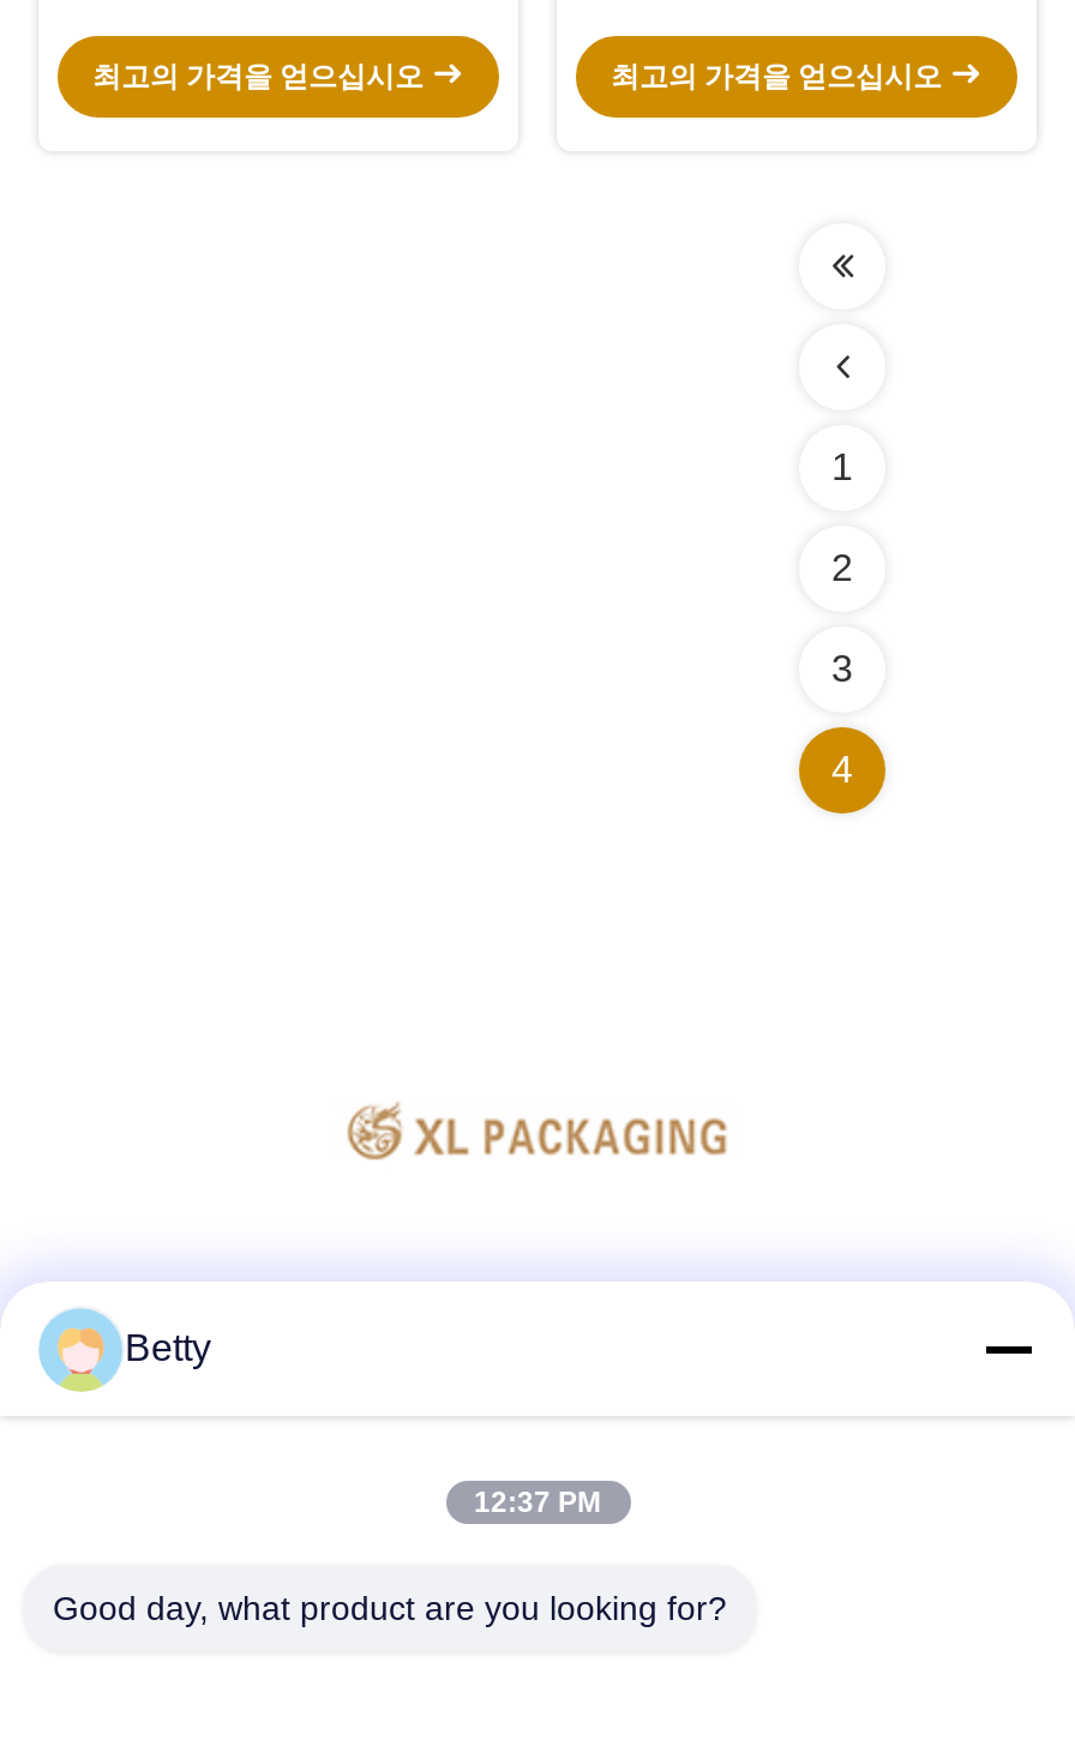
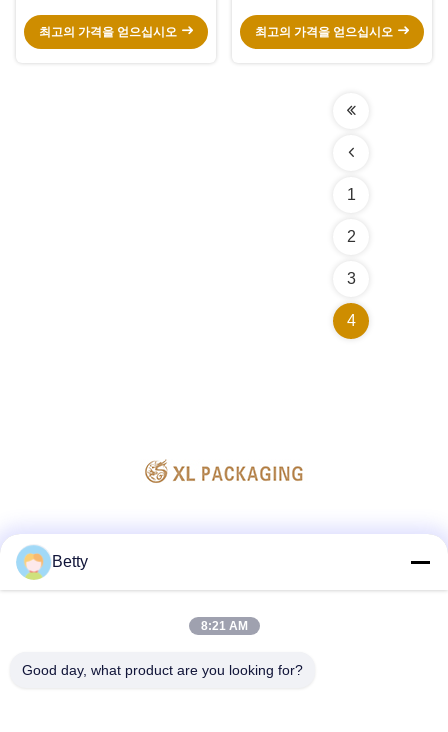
- 12:37 PM
+ 8:21 AM
